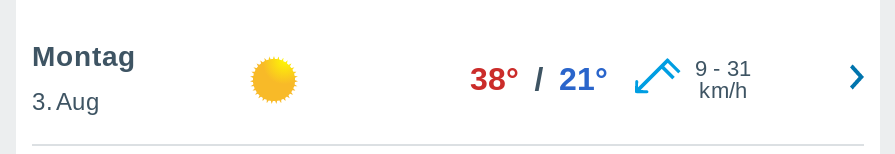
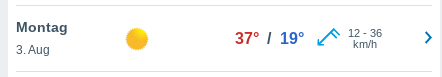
- 38° / 21°
+ 37° / 19°

- 9 - 31
+ 12 - 36
